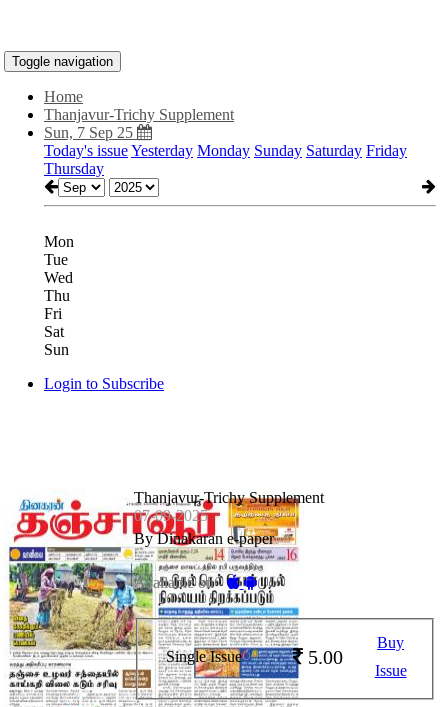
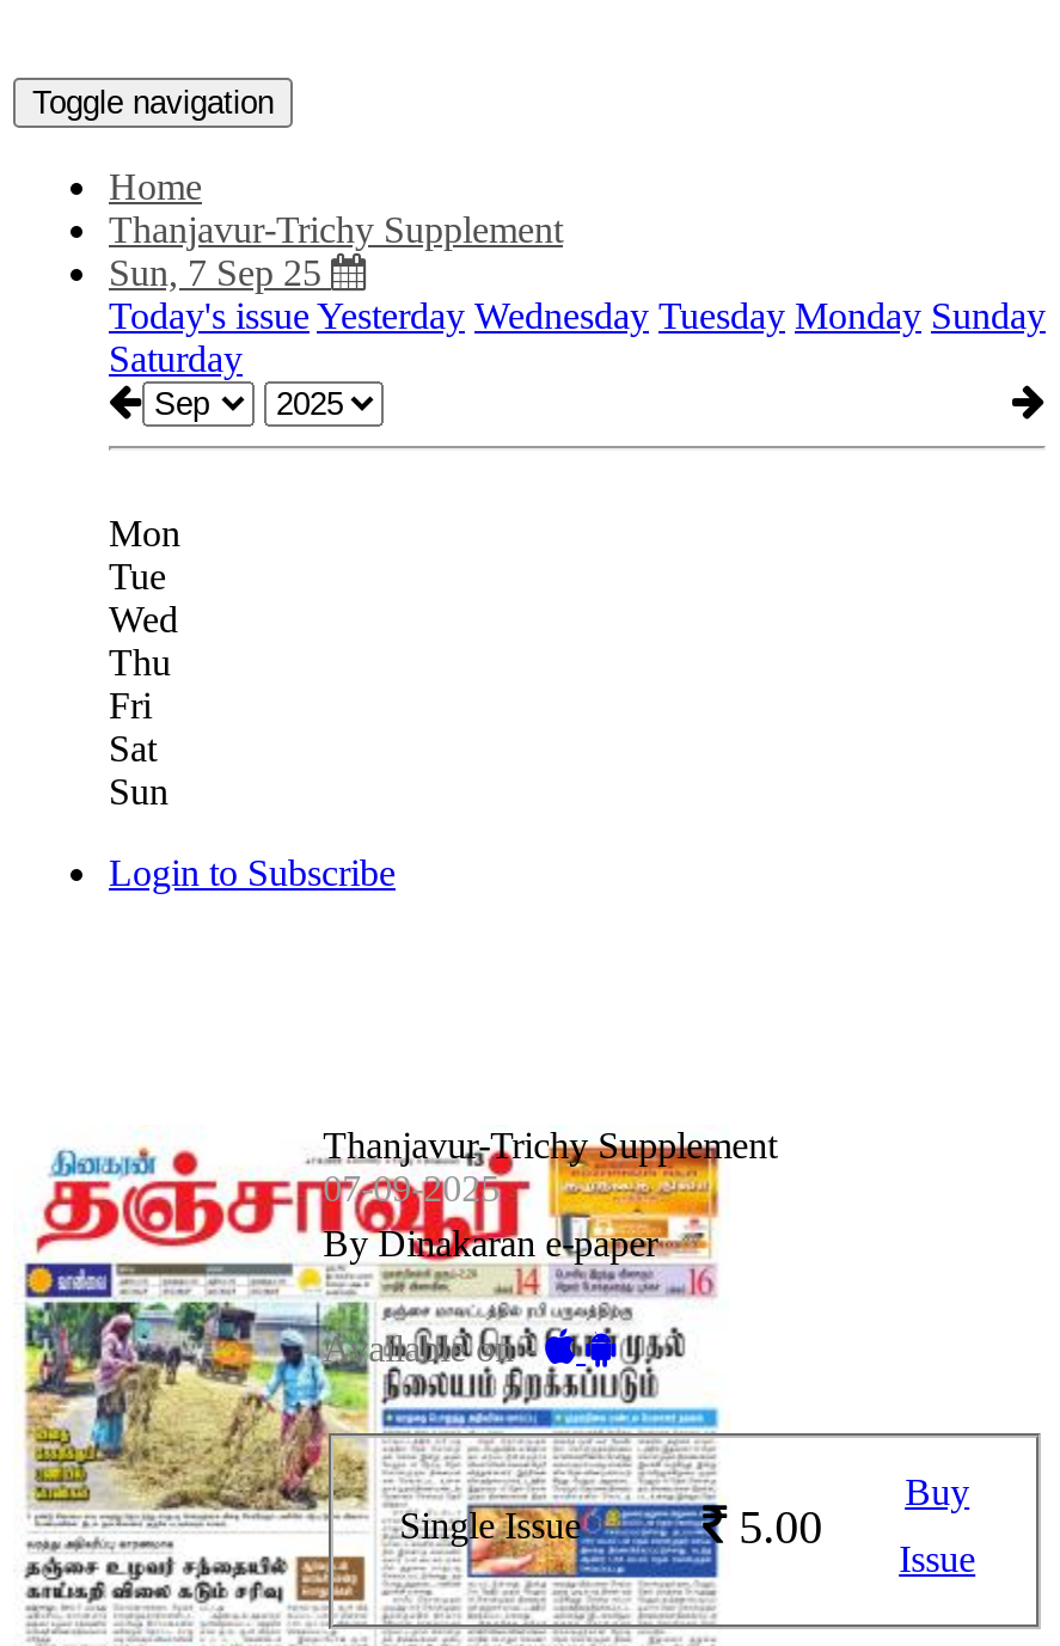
- Today's issue Yesterday Monday Sunday Saturday Friday
- Thursday
+ Today's issue Yesterday Wednesday Tuesday Monday Sunday
+ Saturday
